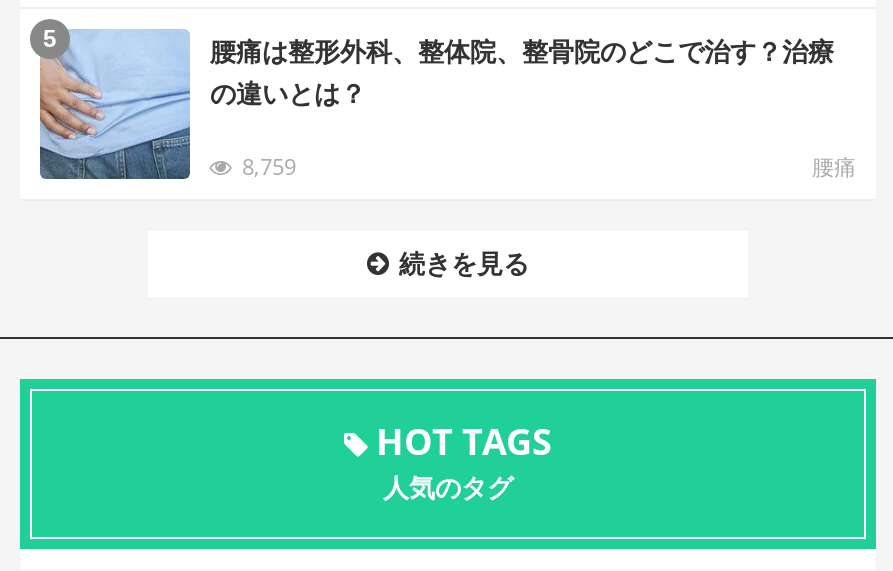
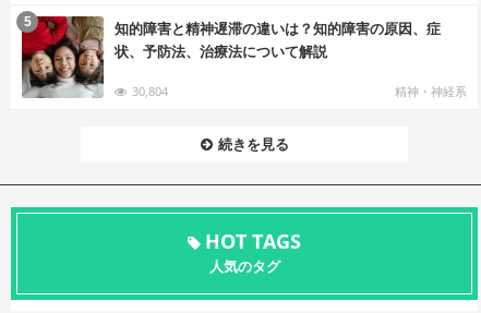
- [image]
- 腰痛は整形外科、整体院、整骨院のどこで治す？治療
- の違いとは？
+ [image]
+ 知的障害と精神遅滞の違いは？知的障害の原因、症
+ 状、予防法、治療法について解説

- 8,759
- 腰痛
+ 30,804
+ 精神・神経系
